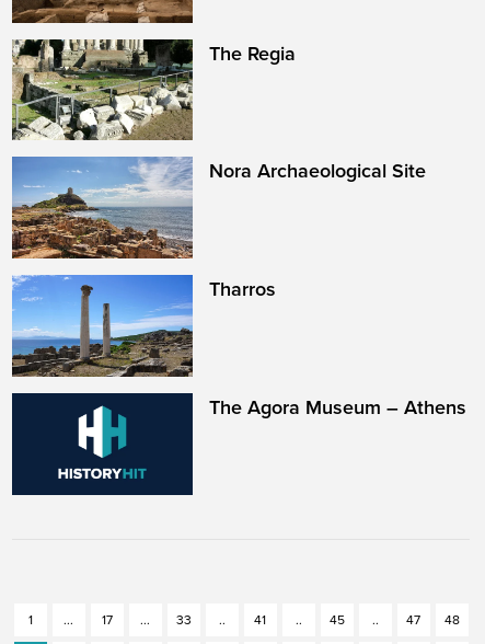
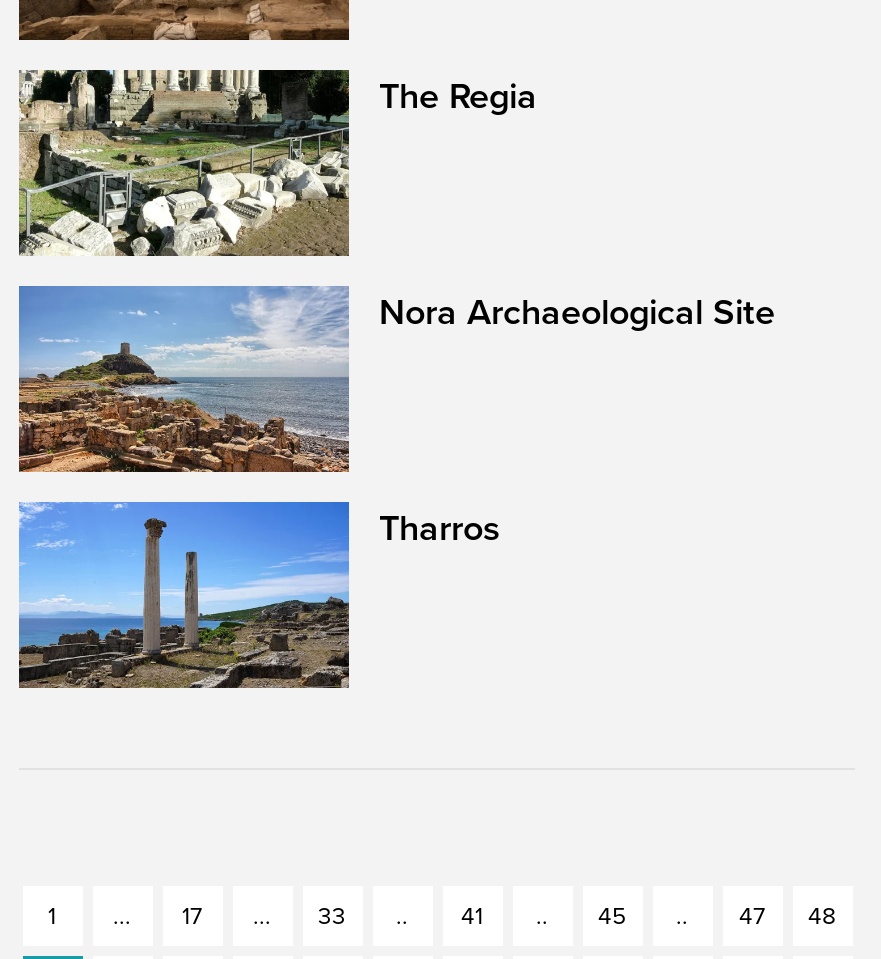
- [image]
- The Agora Museum – Athens
